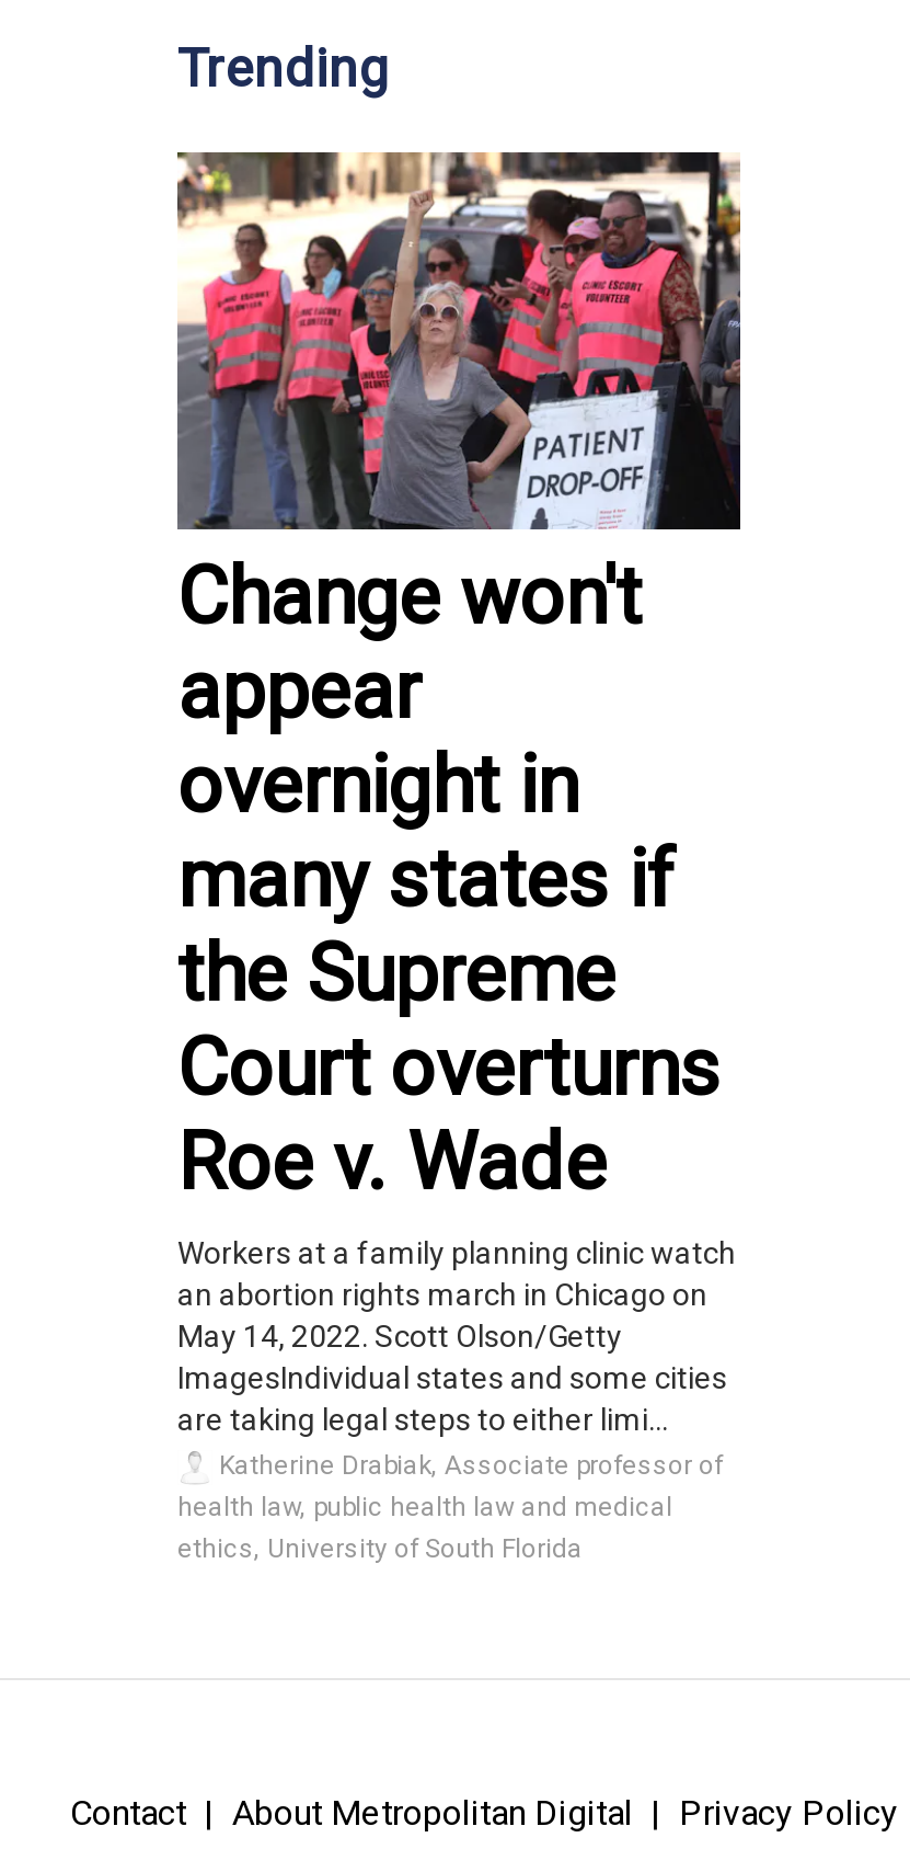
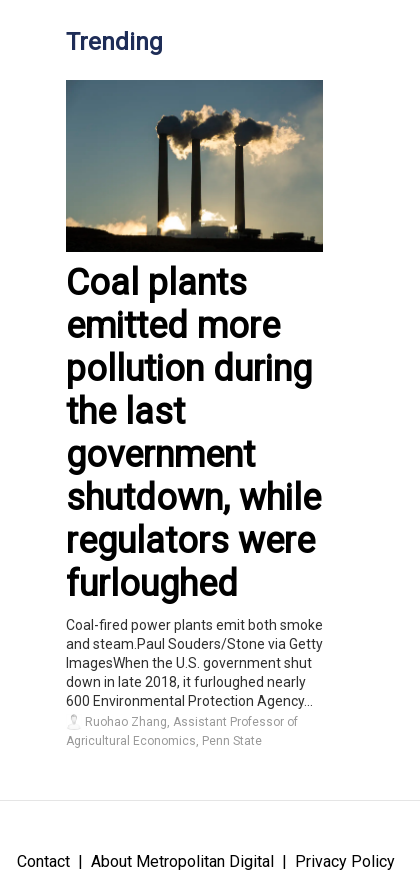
- [image]
- Change won't
- appear
- overnight in
- many states if
- the Supreme
- Court overturns
- Roe v. Wade
- Workers at a family planning clinic watch
- an abortion rights march in Chicago on
- May 14, 2022. Scott Olson/Getty
- ImagesIndividual states and some cities
- are taking legal steps to either limi...
- Katherine Drabiak, Associate professor of
- health law, public health law and medical
- ethics, University of South Florida
+ [image]
+ Coal plants
+ emitted more
+ pollution during
+ the last
+ government
+ shutdown, while
+ regulators were
+ furloughed
+ Coal-fired power plants emit both smoke
+ and steam.Paul Souders/Stone via Getty
+ ImagesWhen the U.S. government shut
+ down in late 2018, it furloughed nearly
+ 600 Environmental Protection Agency...
+ Ruohao Zhang, Assistant Professor of
+ Agricultural Economics, Penn State
